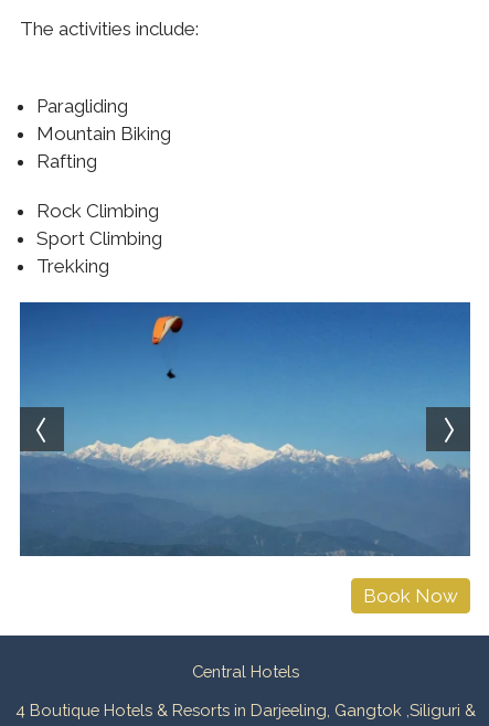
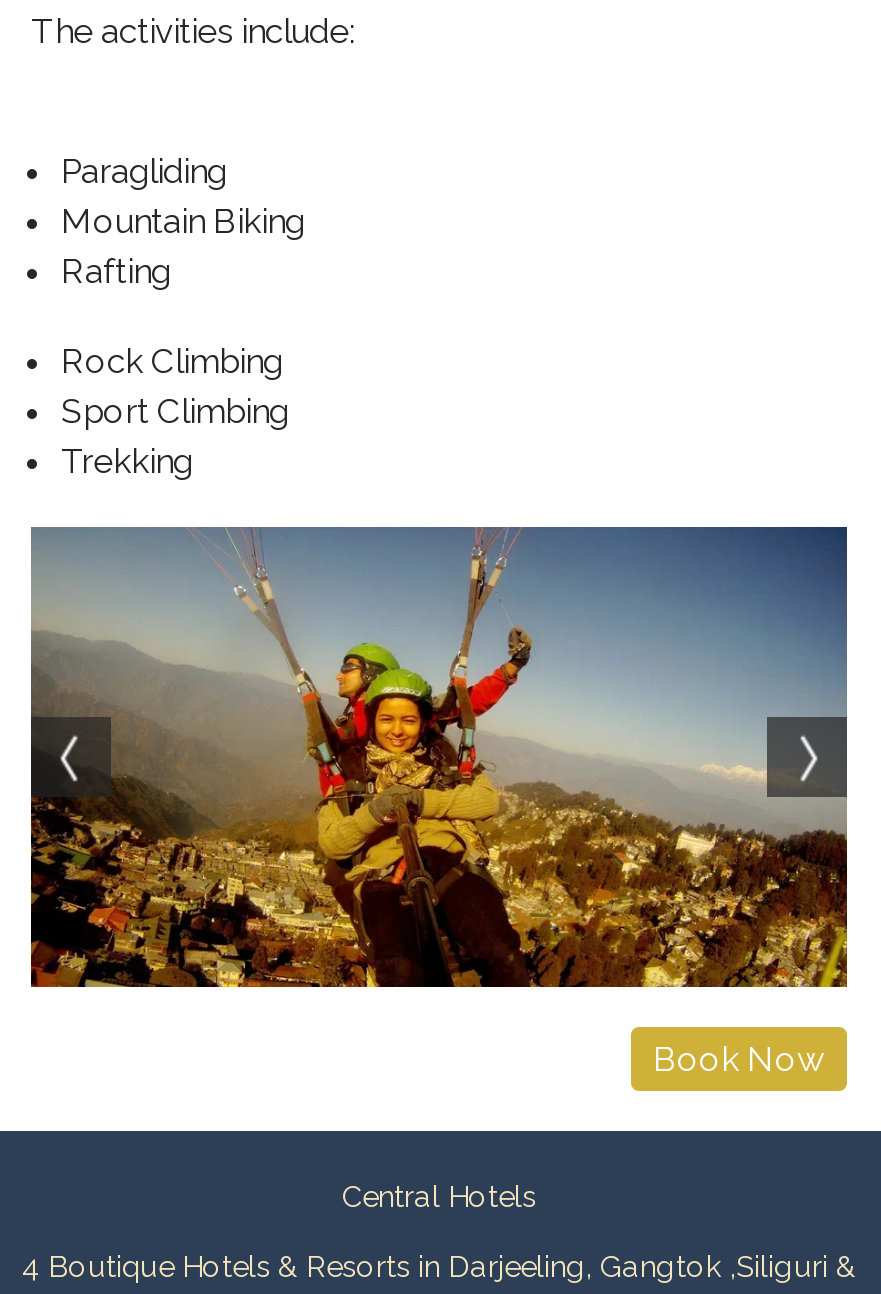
- [image]
+ [image]
